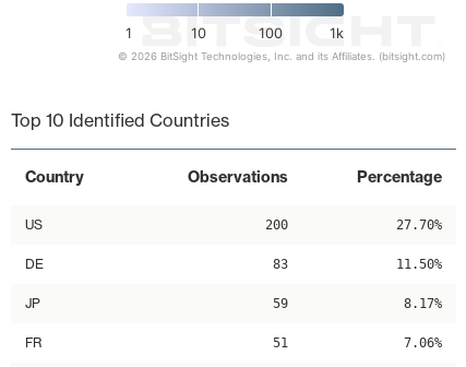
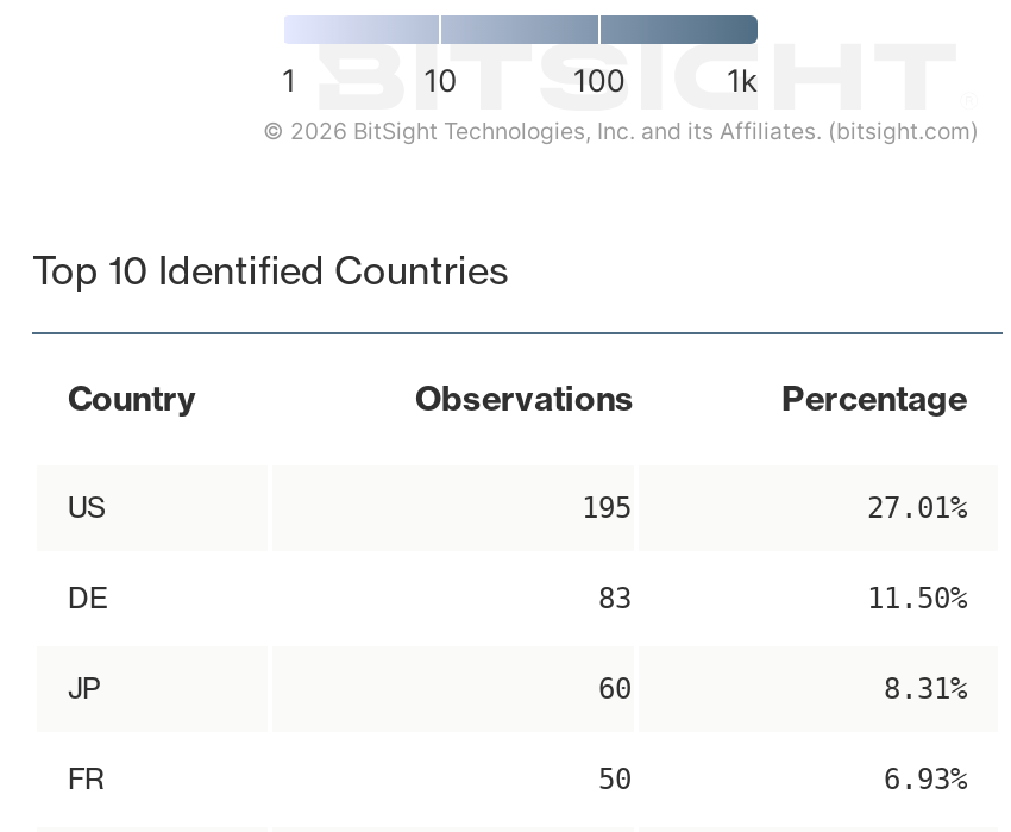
- 200
+ 195

- 27.70%
+ 27.01%

- 59
+ 60

- 8.17%
+ 8.31%

- 51
+ 50

- 7.06%
+ 6.93%
